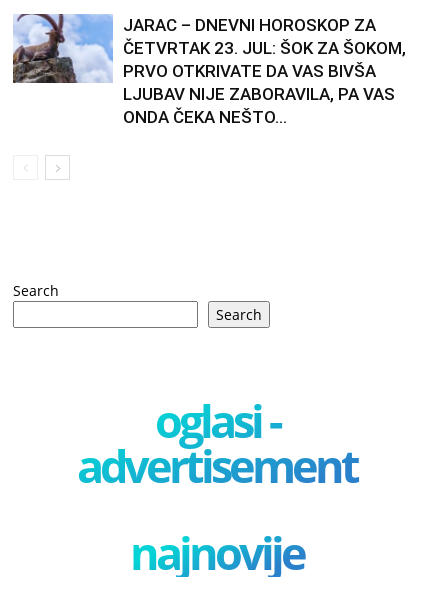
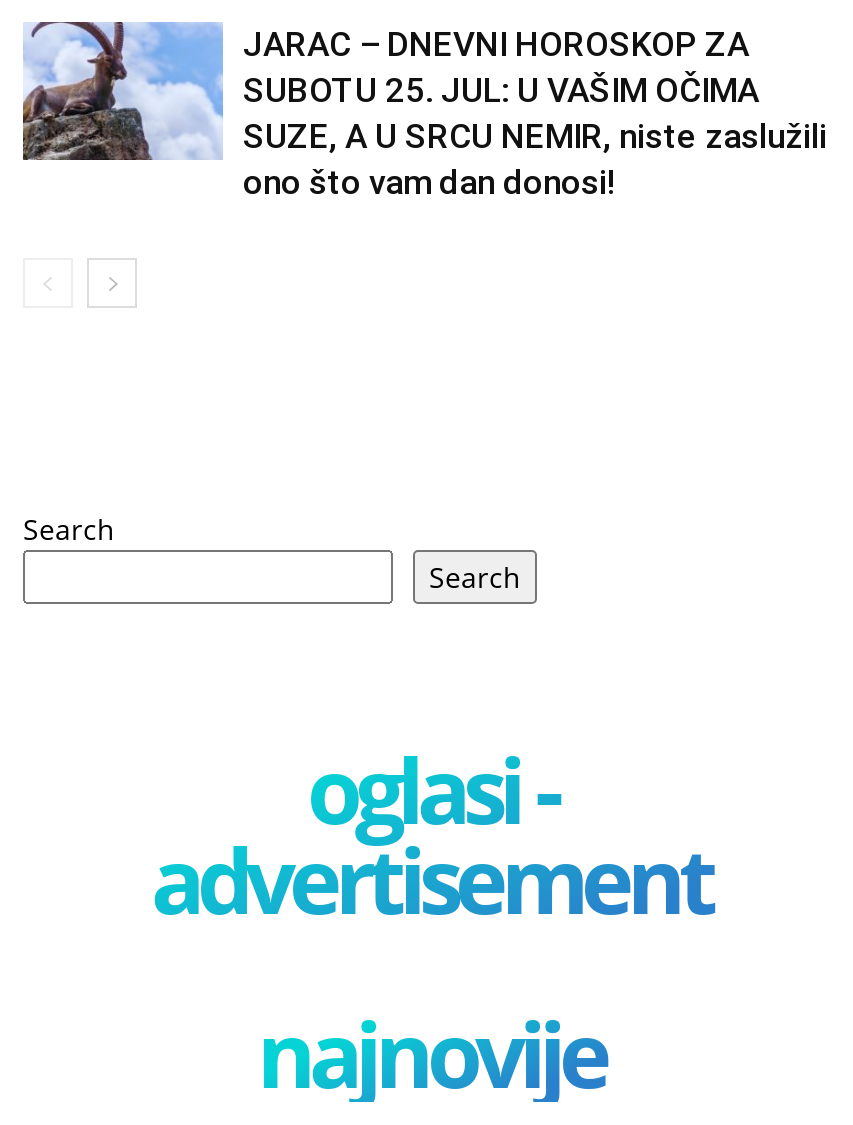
- ČETVRTAK 23. JUL: ŠOK ZA ŠOKOM,
- PRVO OTKRIVATE DA VAS BIVŠA
- LJUBAV NIJE ZABORAVILA, PA VAS
- ONDA ČEKA NEŠTO...
+ SUBOTU 25. JUL: U VAŠIM OČIMA
+ SUZE, A U SRCU NEMIR, niste zaslužili
+ ono što vam dan donosi!
